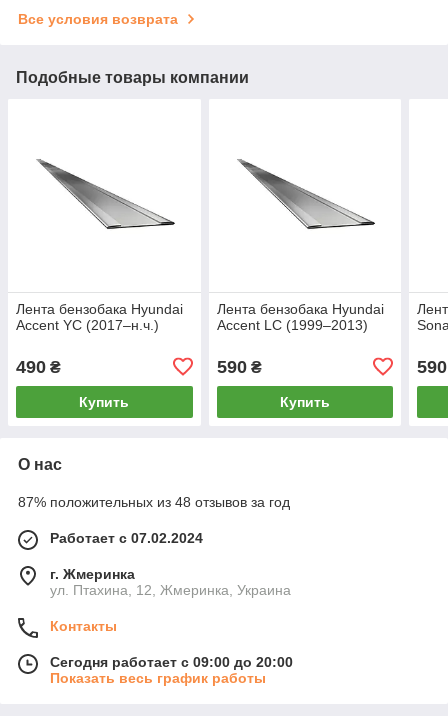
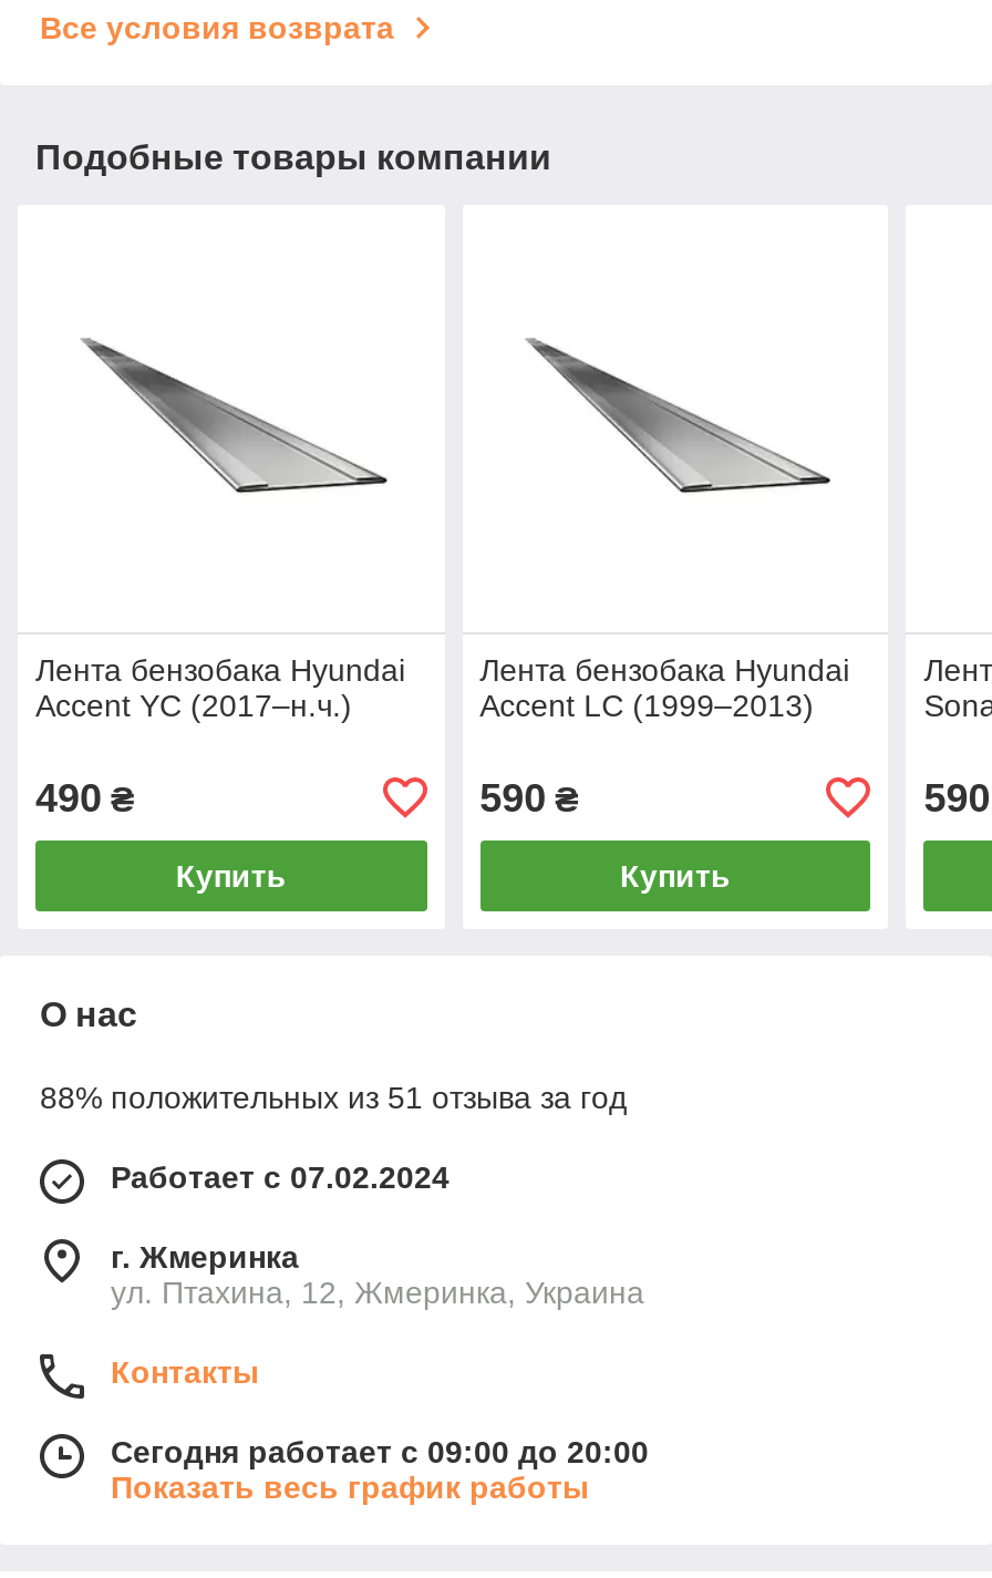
- 87% положительных из 48 отзывов за год
+ 88% положительных из 51 отзыва за год
